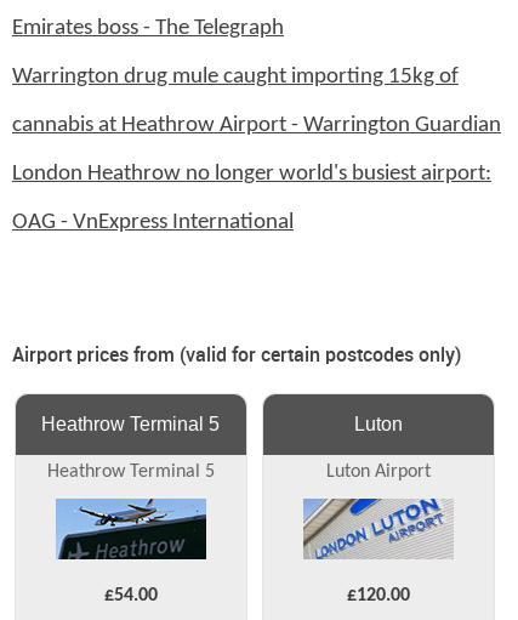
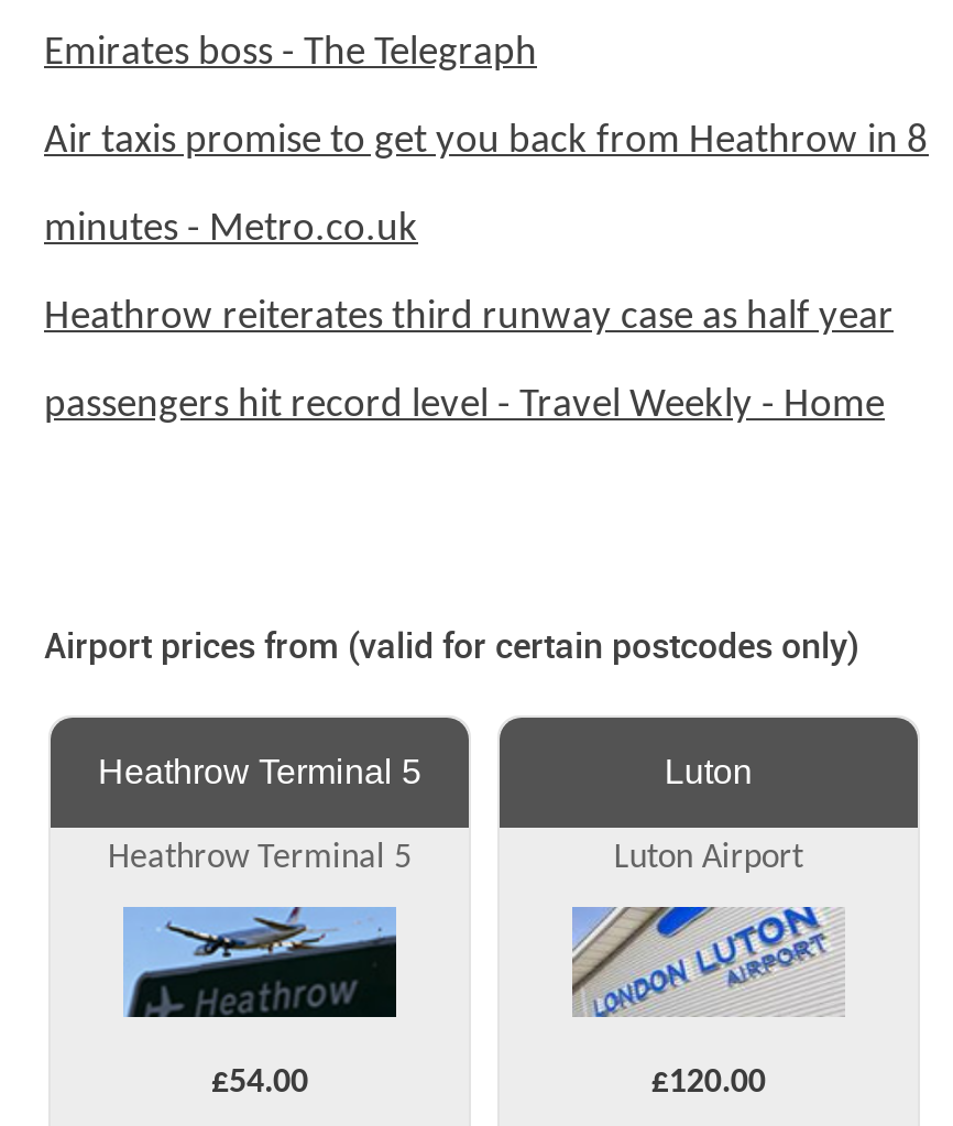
- Warrington drug mule caught importing 15kg of
+ Air taxis promise to get you back from Heathrow in 8

- cannabis at Heathrow Airport - Warrington Guardian
+ minutes - Metro.co.uk

- London Heathrow no longer world's busiest airport:
+ Heathrow reiterates third runway case as half year

- OAG - VnExpress International
+ passengers hit record level - Travel Weekly - Home
